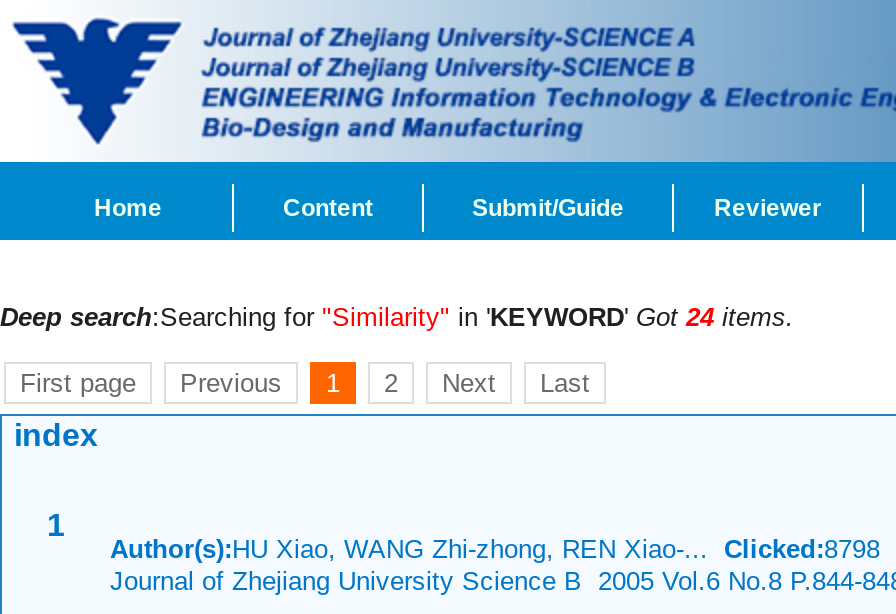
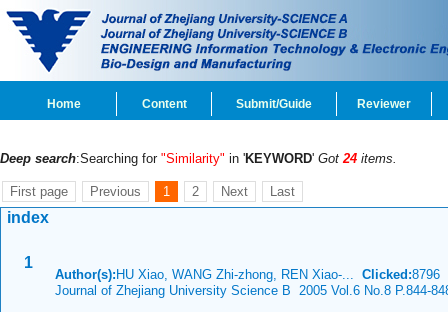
- Author(s):HU Xiao, WANG Zhi-zhong, REN Xiao-... Clicked:8798
+ Author(s):HU Xiao, WANG Zhi-zhong, REN Xiao-... Clicked:8796
